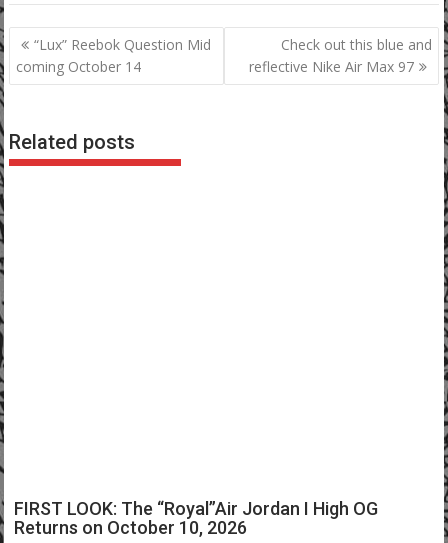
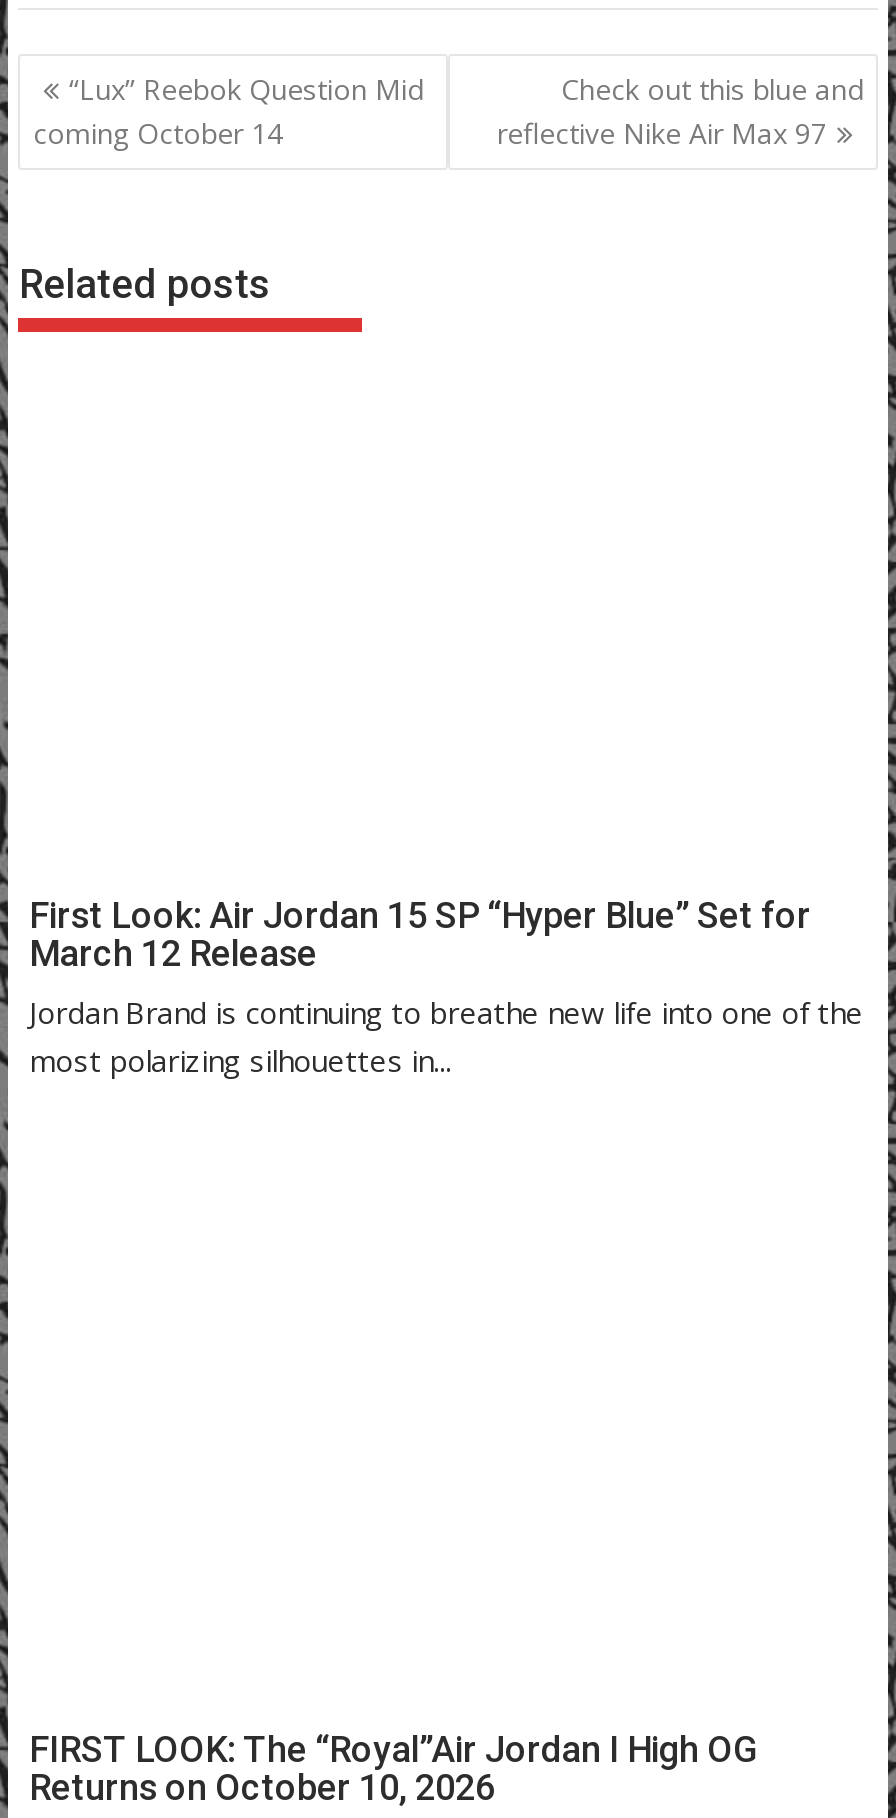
+ First Look: Air Jordan 15 SP “Hyper Blue” Set for
+ March 12 Release
+ Jordan Brand is continuing to breathe new life into one of the
+ most polarizing silhouettes in...
